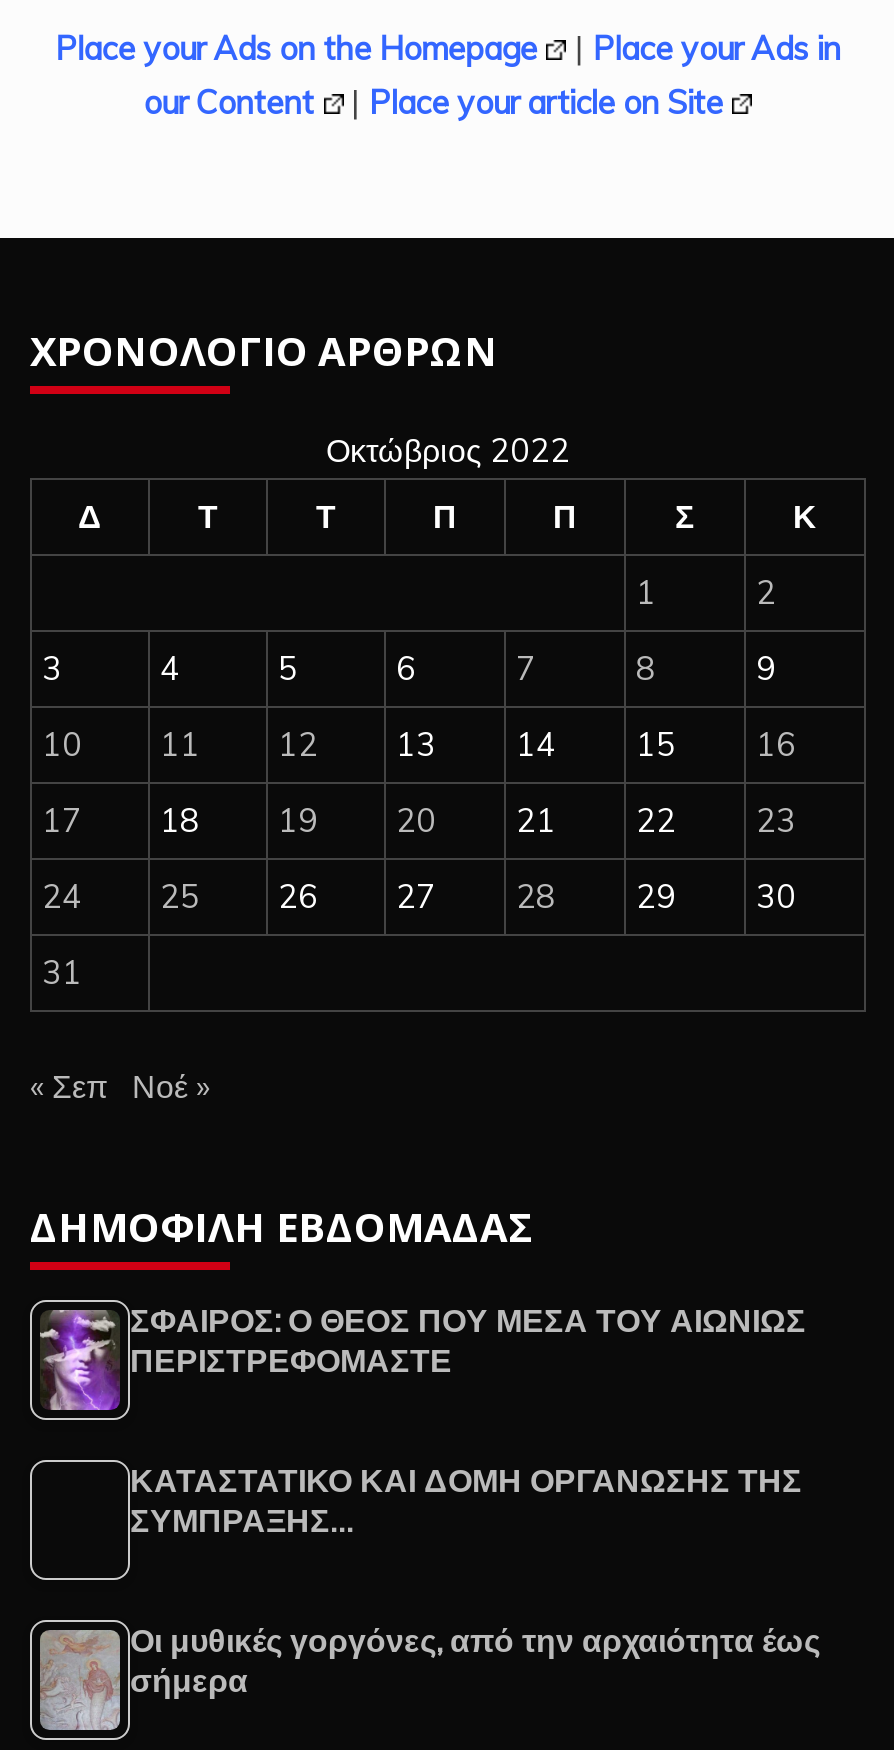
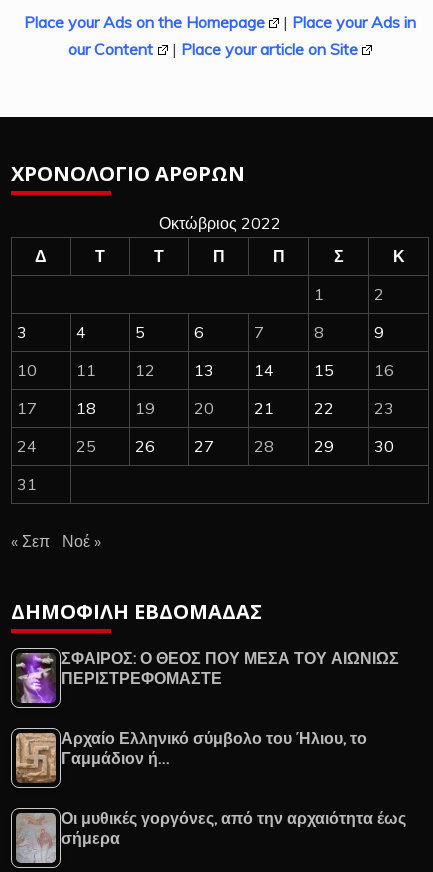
+ [image]

- ΚΑΤΑΣΤΑΤΙΚΟ ΚΑΙ ΔΟΜΗ ΟΡΓΑΝΩΣΗΣ ΤΗΣ
- ΣΥΜΠΡΑΞΗΣ…
+ Αρχαίο Ελληνικό σύμβολο του Ήλιου, το
+ Γαμμάδιον ή…
